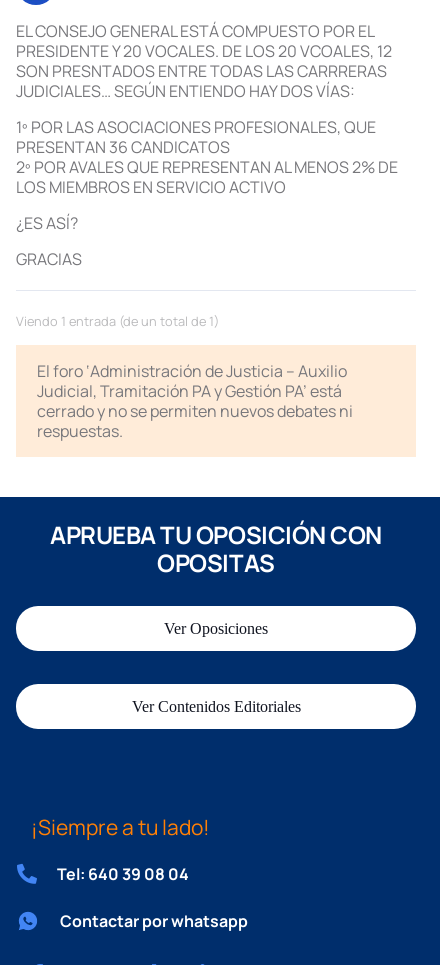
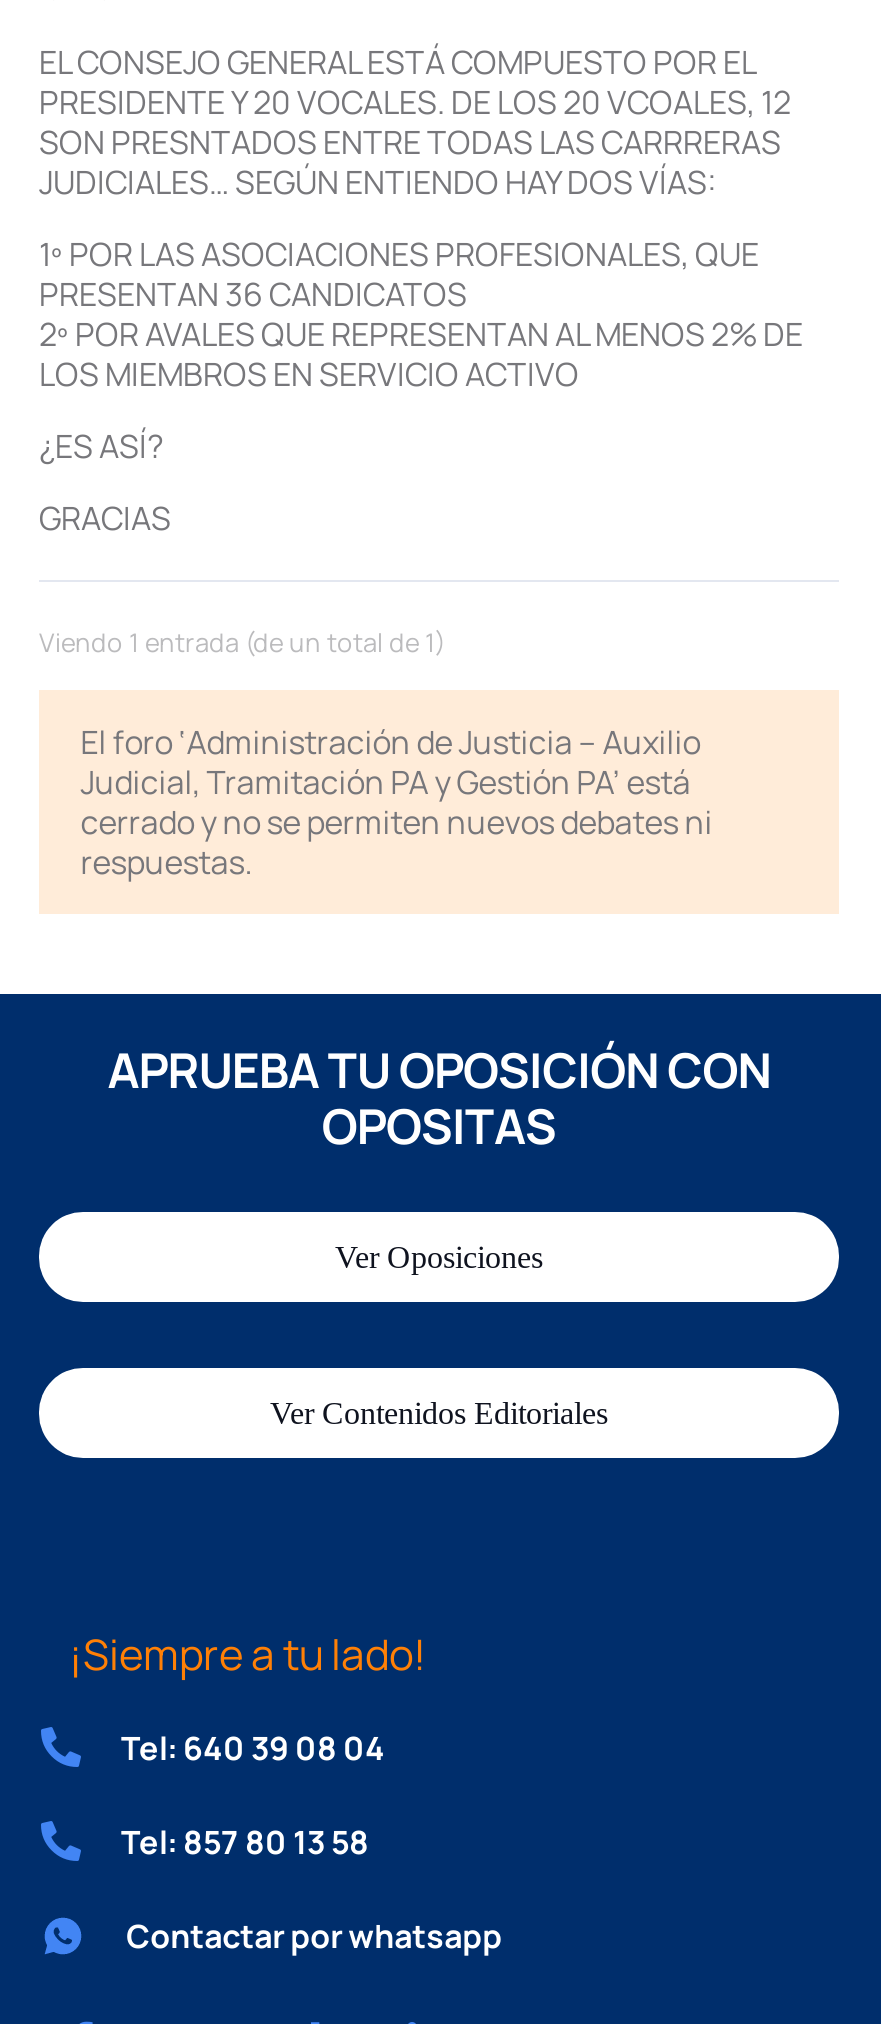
+ Tel: 857 80 13 58
